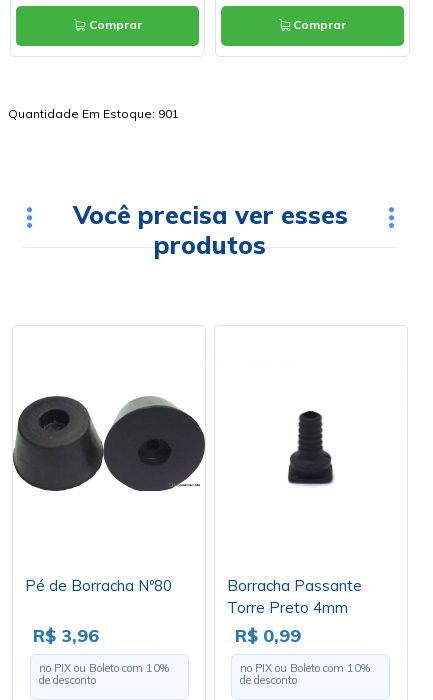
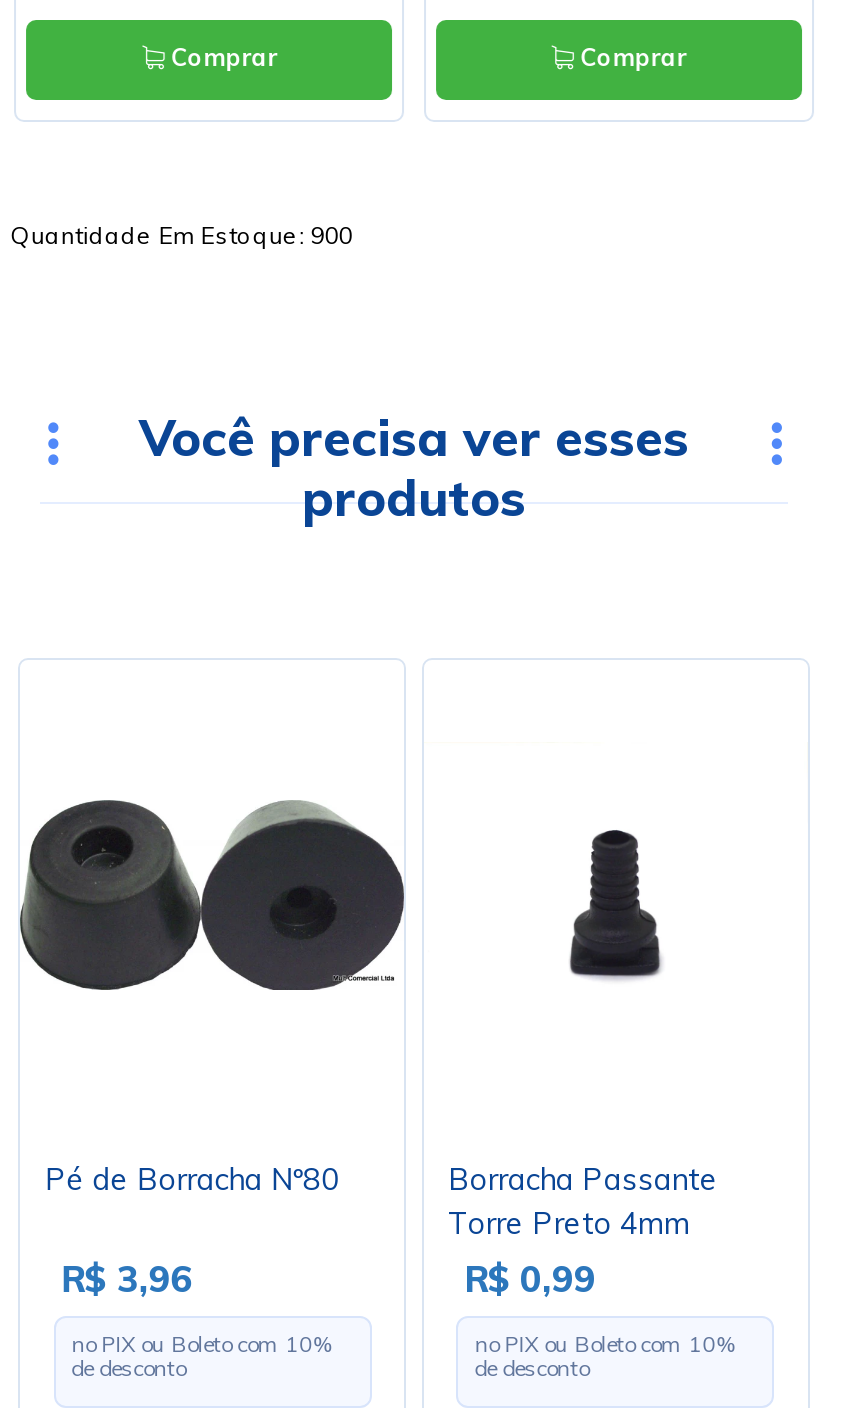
- Quantidade Em Estoque: 901
+ Quantidade Em Estoque: 900
